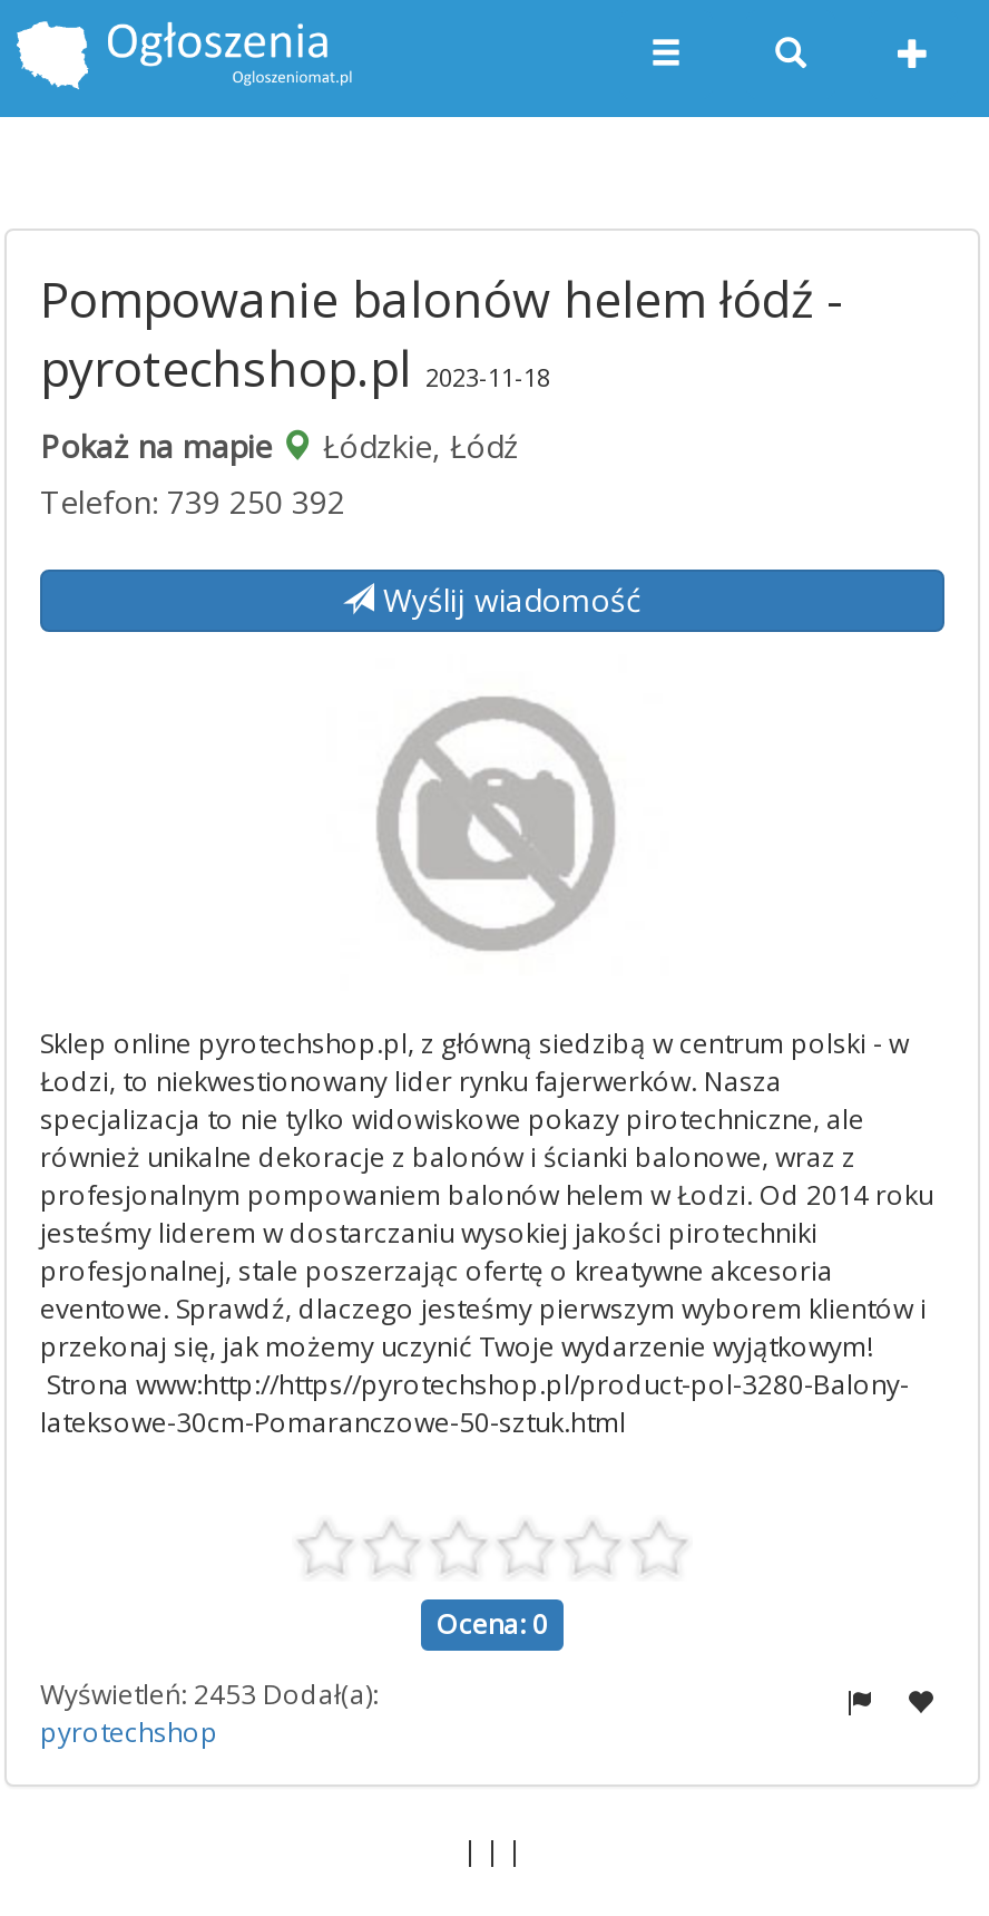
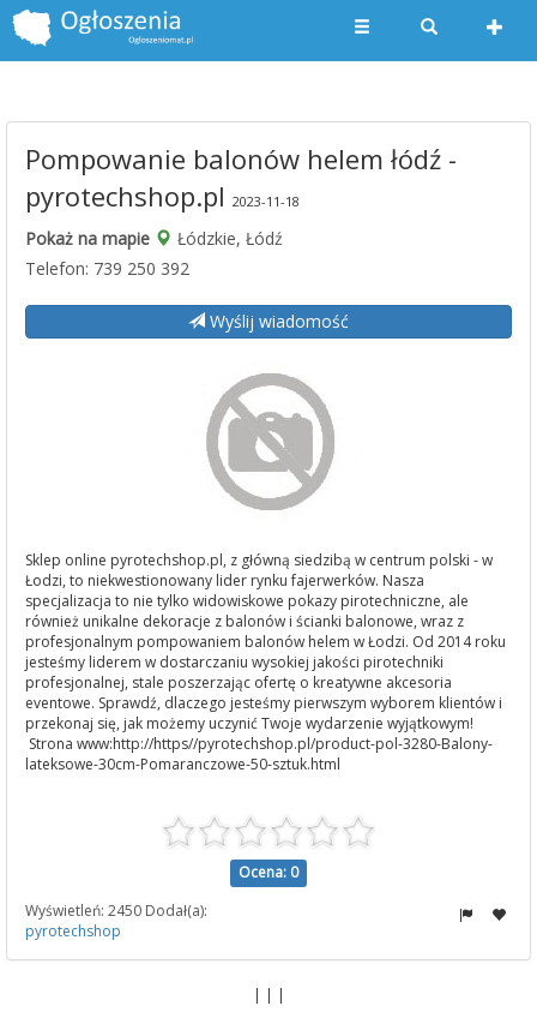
- Wyświetleń: 2453 Dodał(a):
+ Wyświetleń: 2450 Dodał(a):
